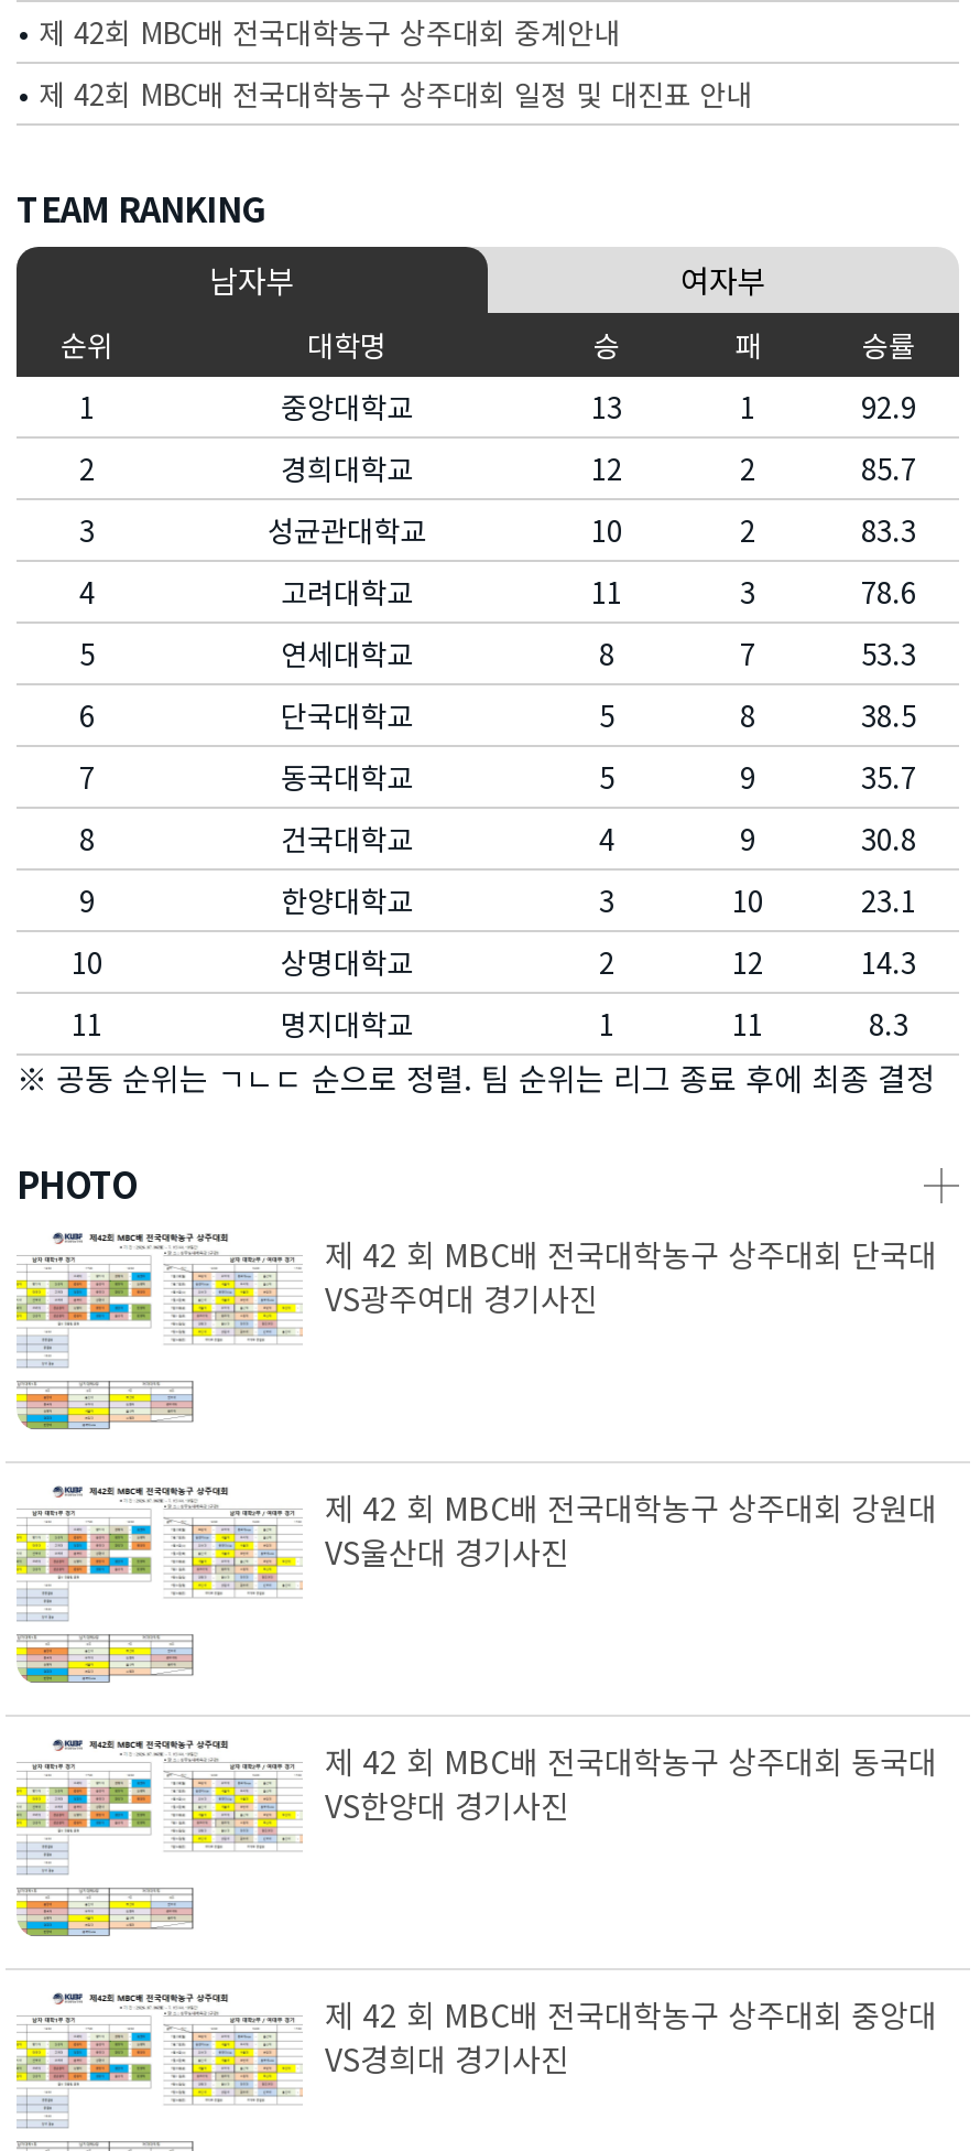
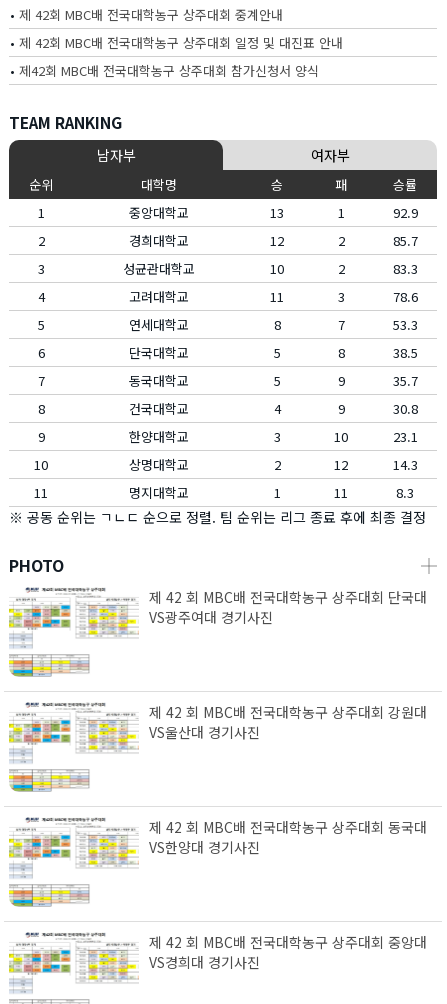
+ • 제42회 MBC배 전국대학농구 상주대회 참가신청서 양식
